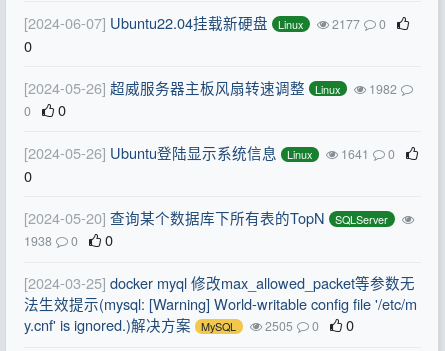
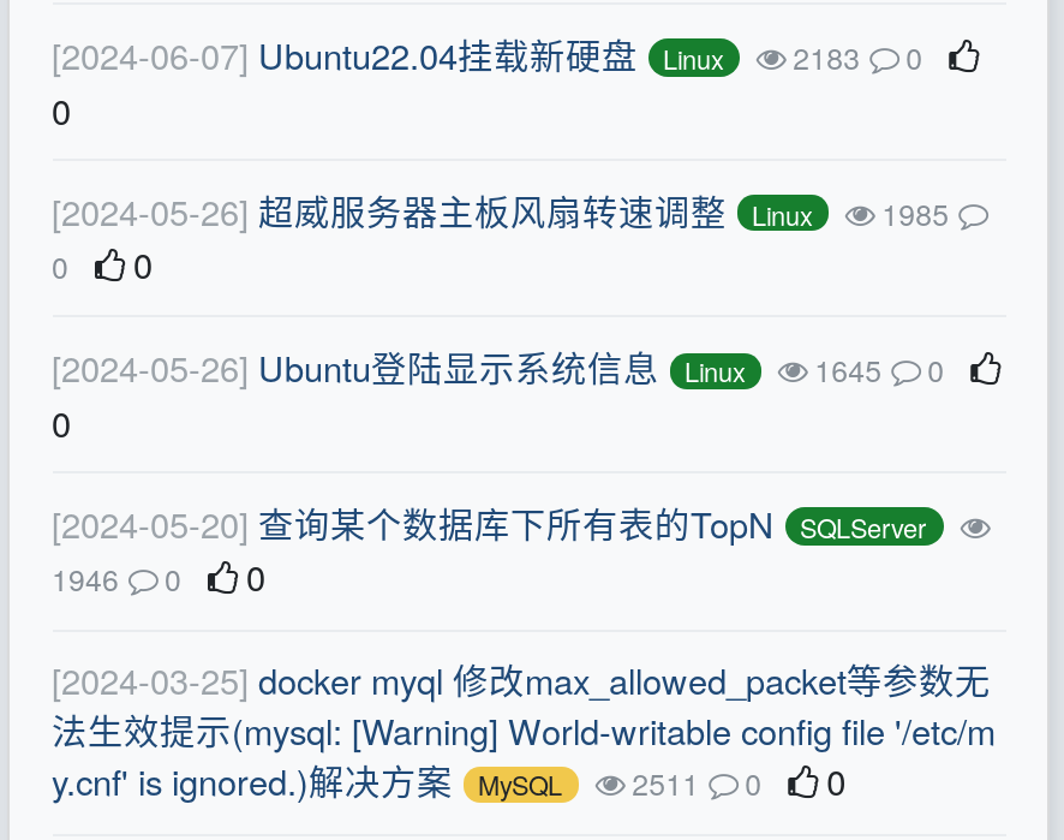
- [2024-06-07] Ubuntu22.04挂载新硬盘 Linux 2177 0
+ [2024-06-07] Ubuntu22.04挂载新硬盘 Linux 2183 0

- [2024-05-26] 超威服务器主板风扇转速调整 Linux 1982
+ [2024-05-26] 超威服务器主板风扇转速调整 Linux 1985

- [2024-05-26] Ubuntu登陆显示系统信息 Linux 1641 0
+ [2024-05-26] Ubuntu登陆显示系统信息 Linux 1645 0

- 1938 0 0
+ 1946 0 0

- 2505
+ 2511
